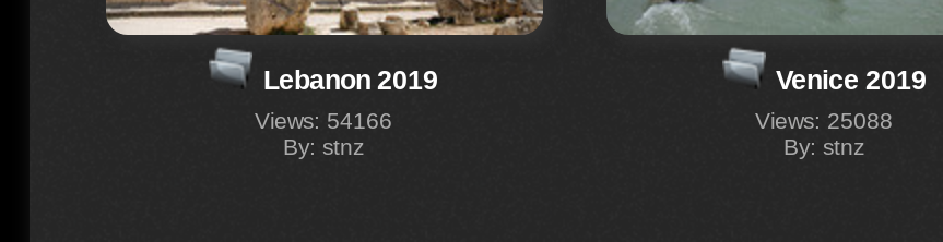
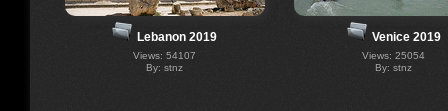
- Views: 54166
+ Views: 54107

- Views: 25088
+ Views: 25054
